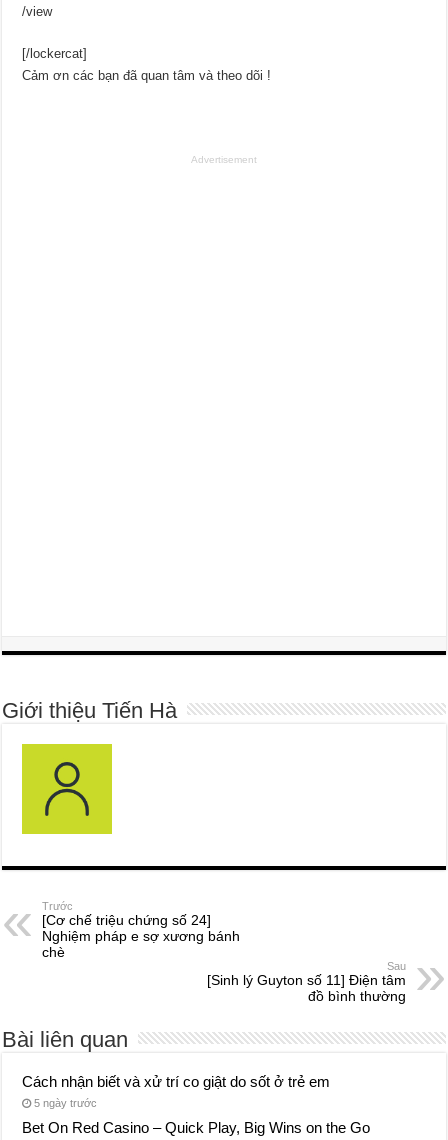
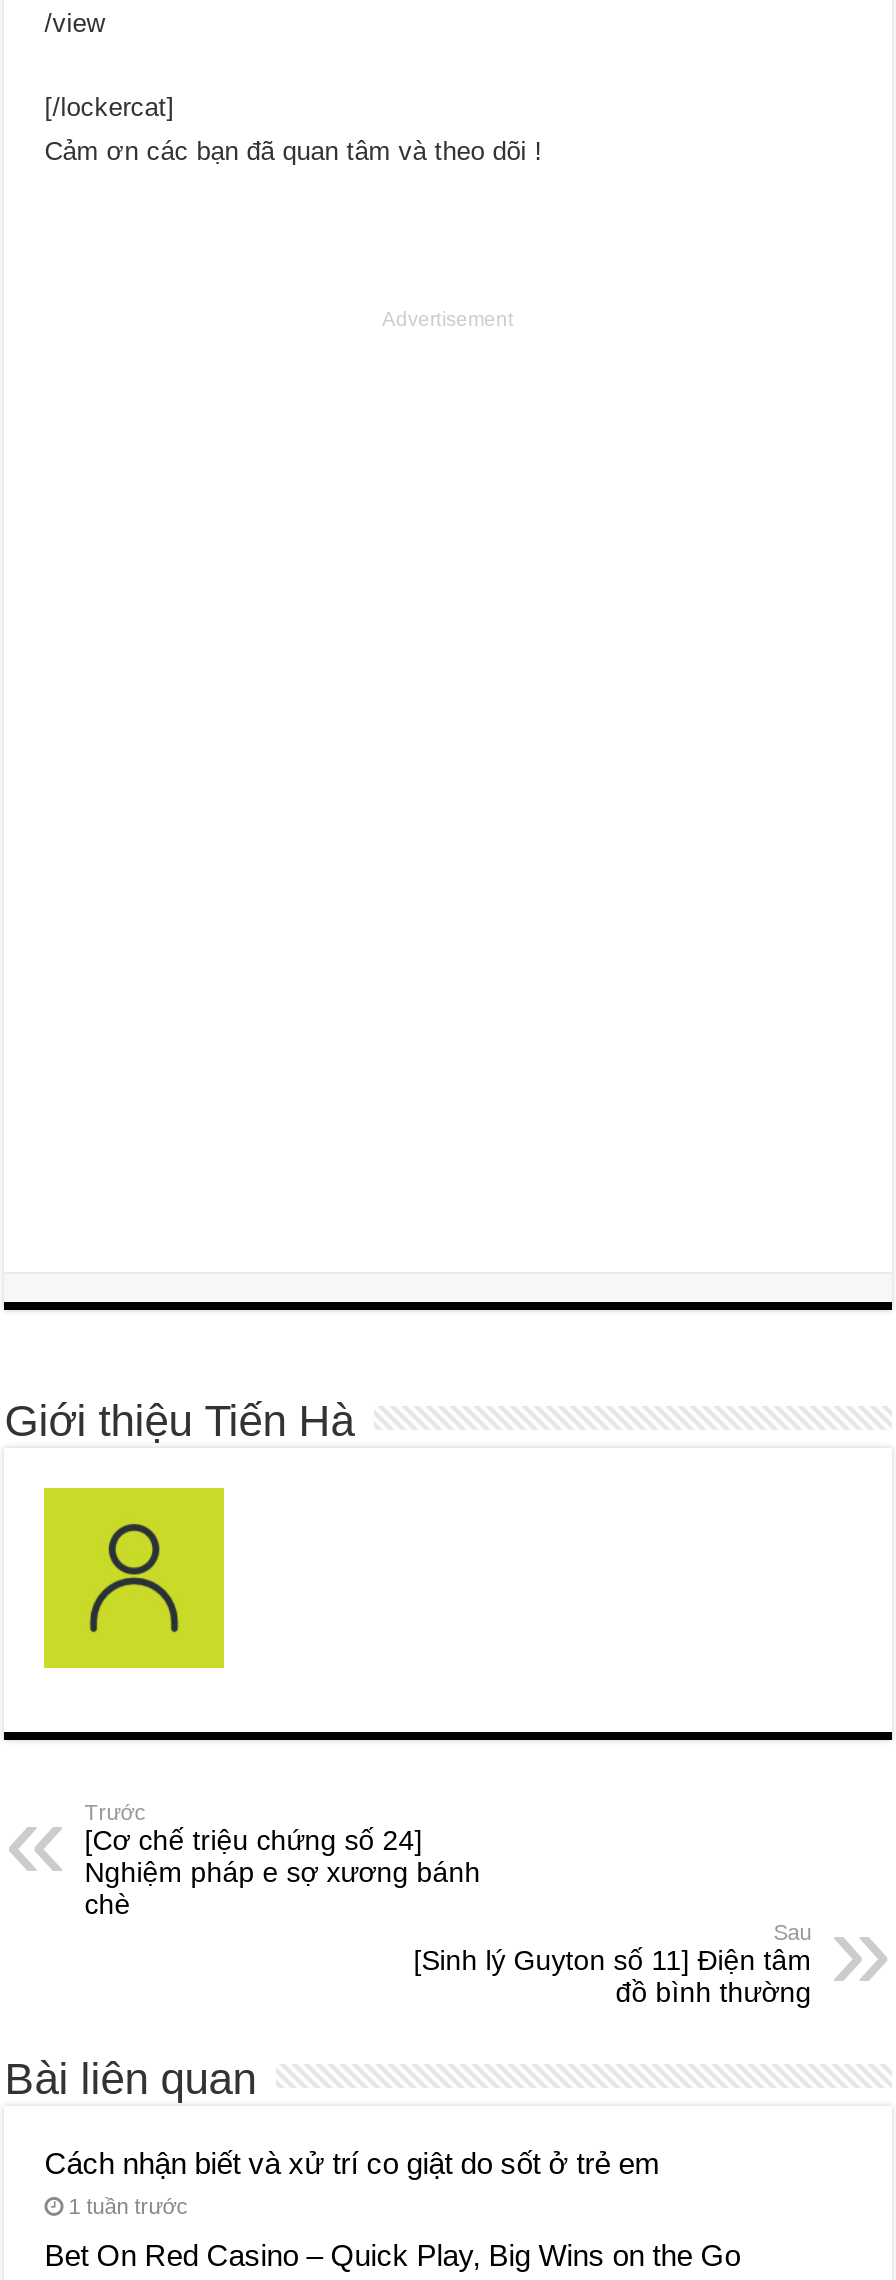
- 5 ngày trước
+ 1 tuần trước
